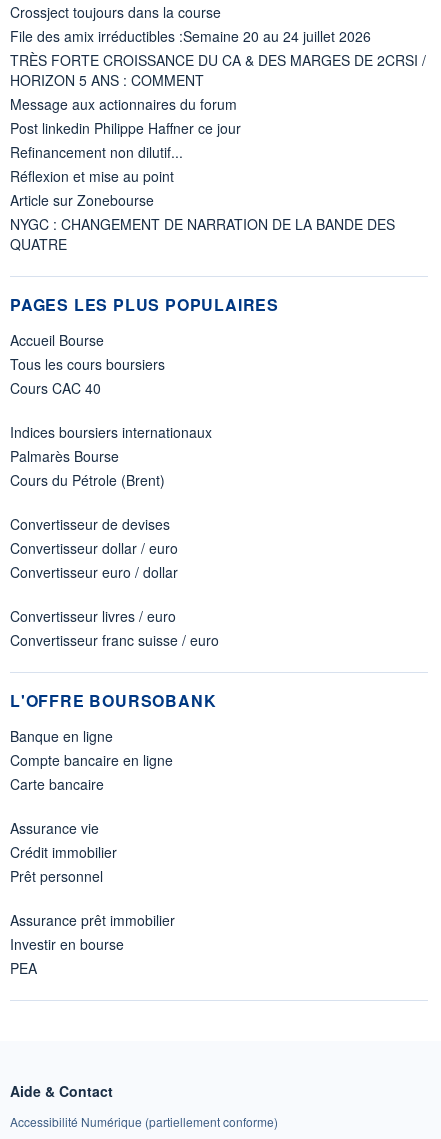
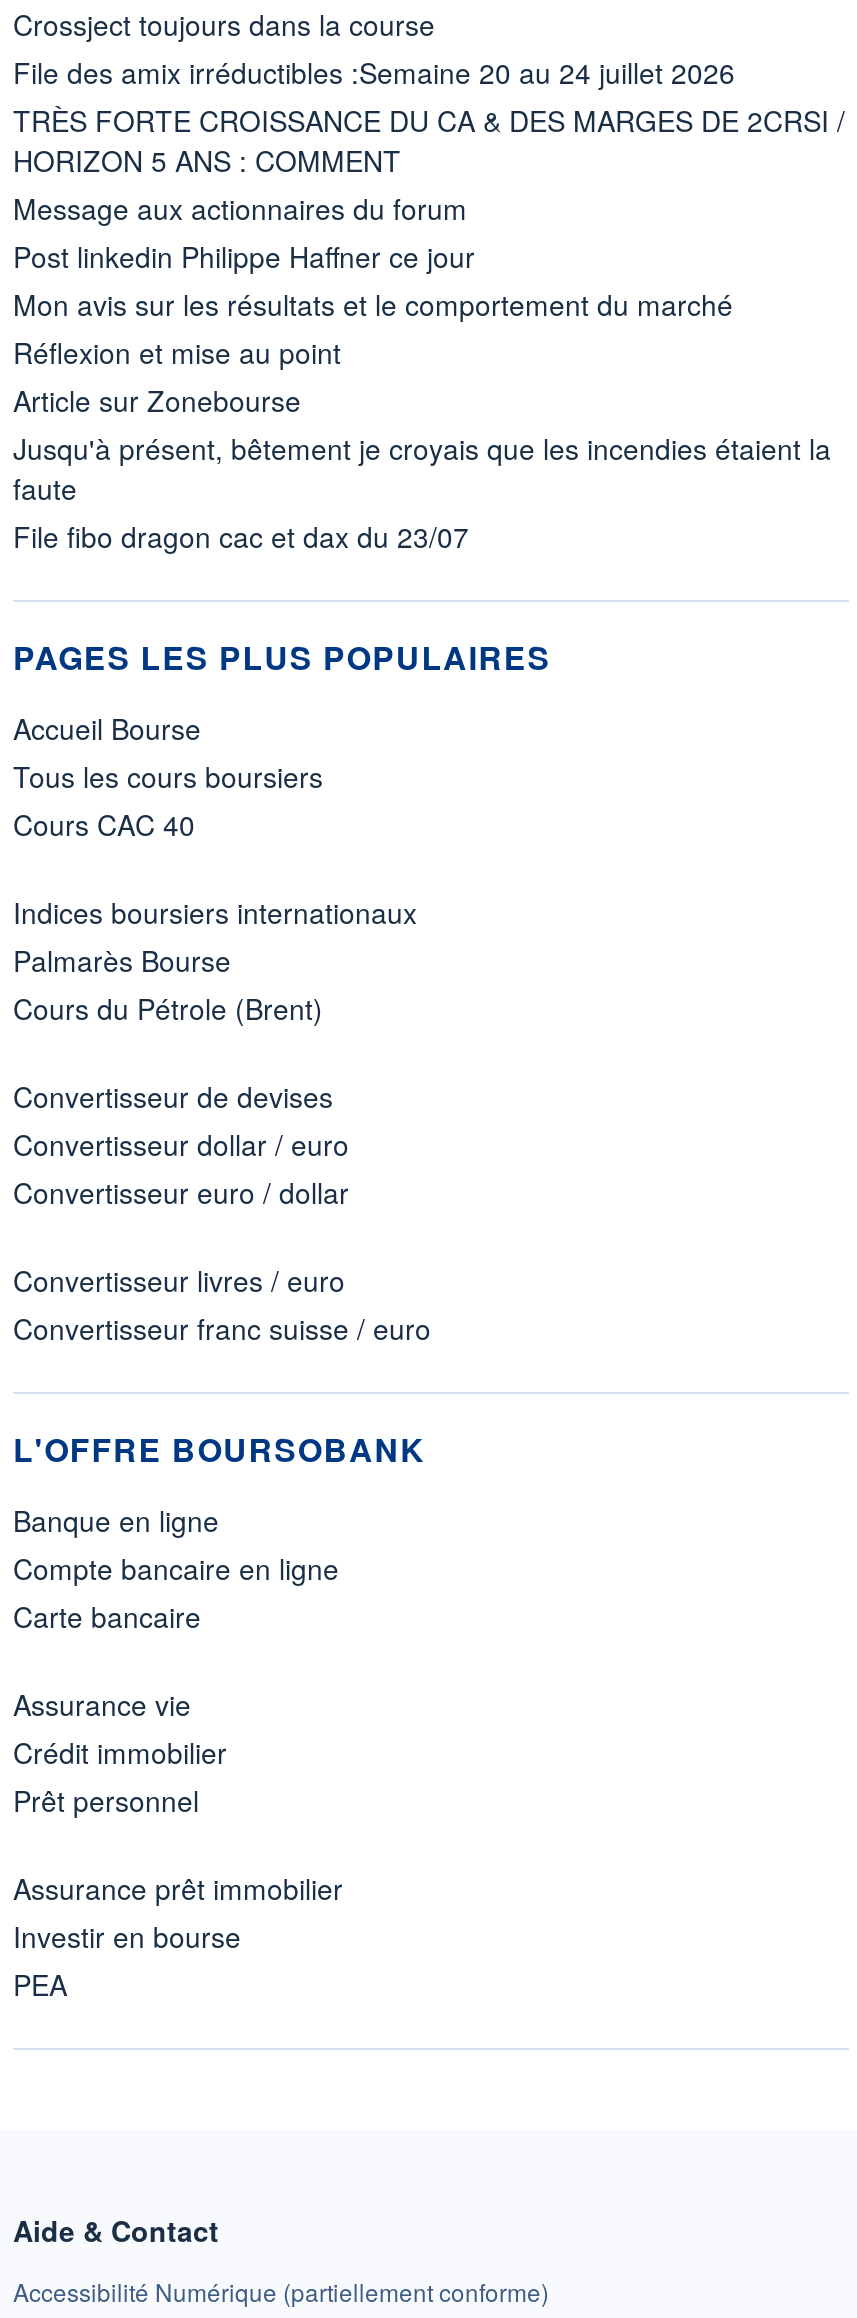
- Refinancement non dilutif...
+ Mon avis sur les résultats et le comportement du marché

- NYGC : CHANGEMENT DE NARRATION DE LA BANDE DES
- QUATRE
+ Jusqu'à présent, bêtement je croyais que les incendies étaient la
+ faute
+ File fibo dragon cac et dax du 23/07
